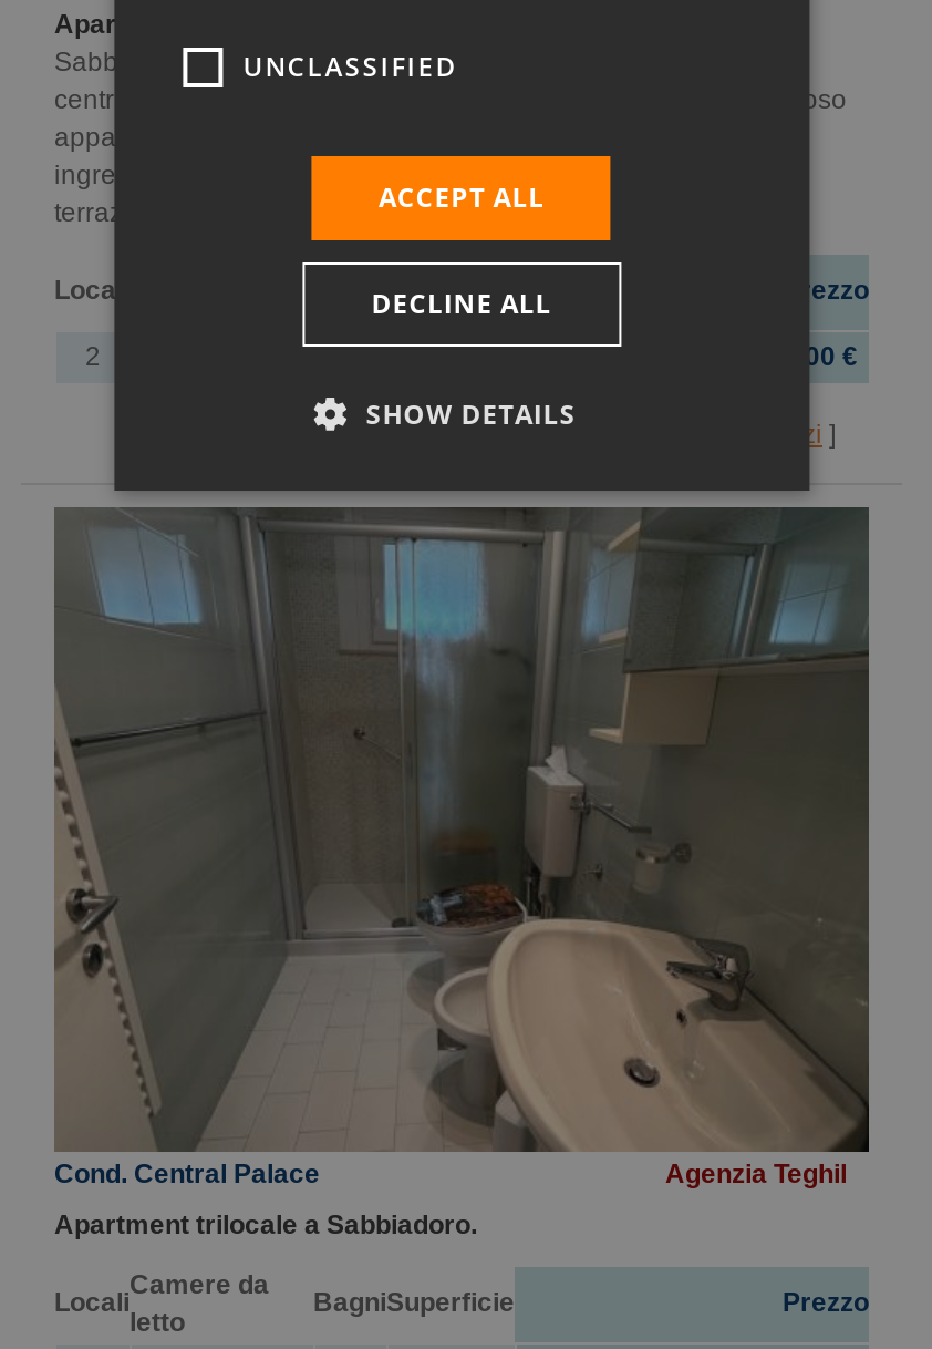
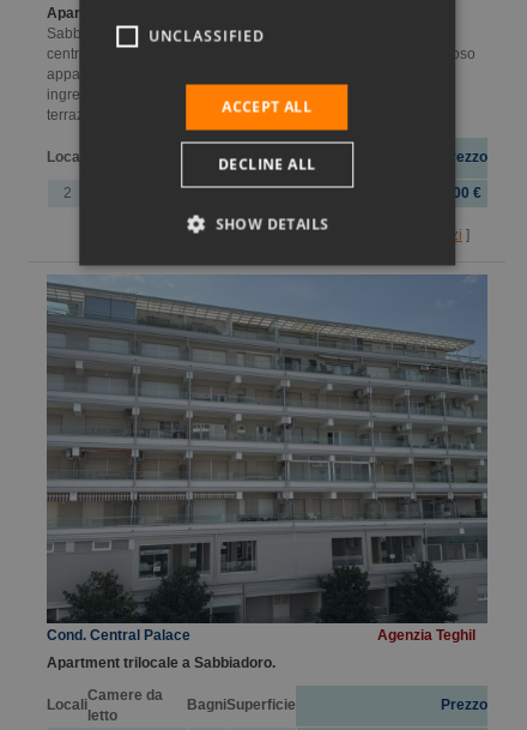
- [image]
+ [image]
